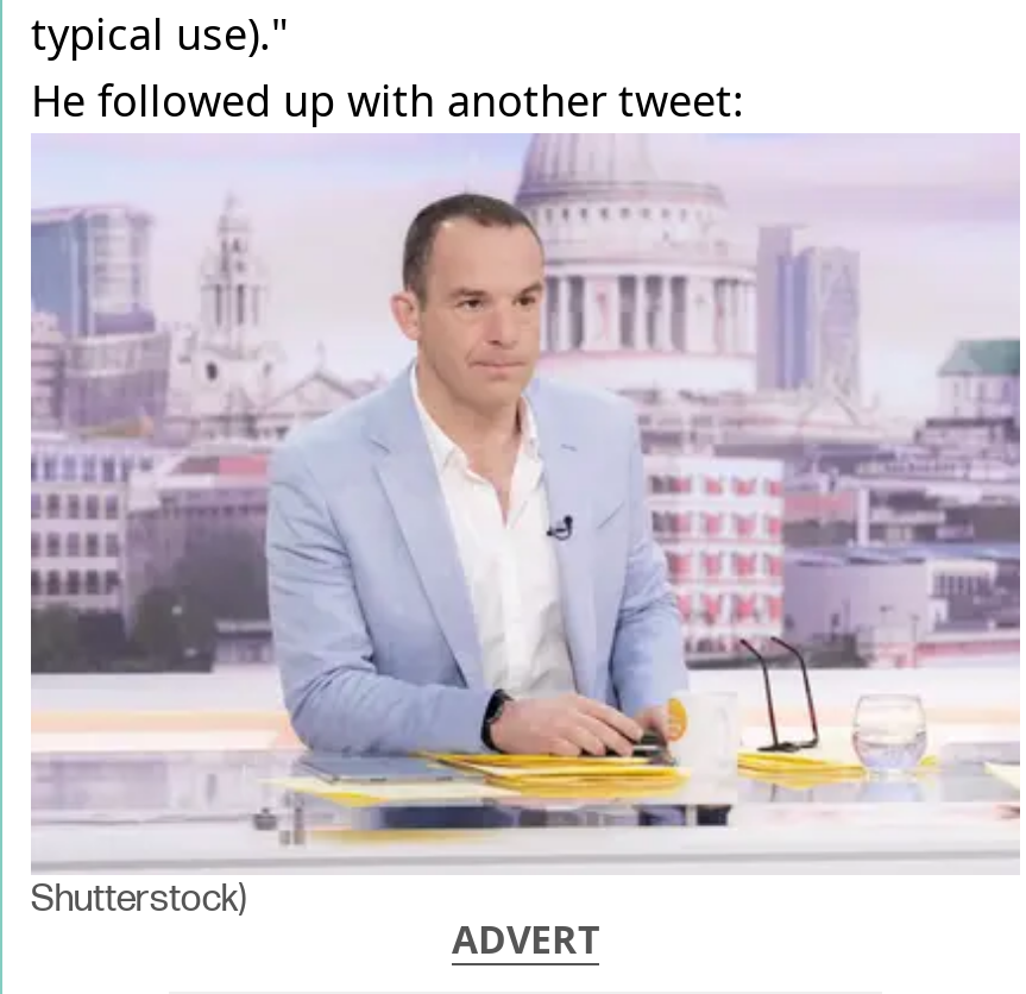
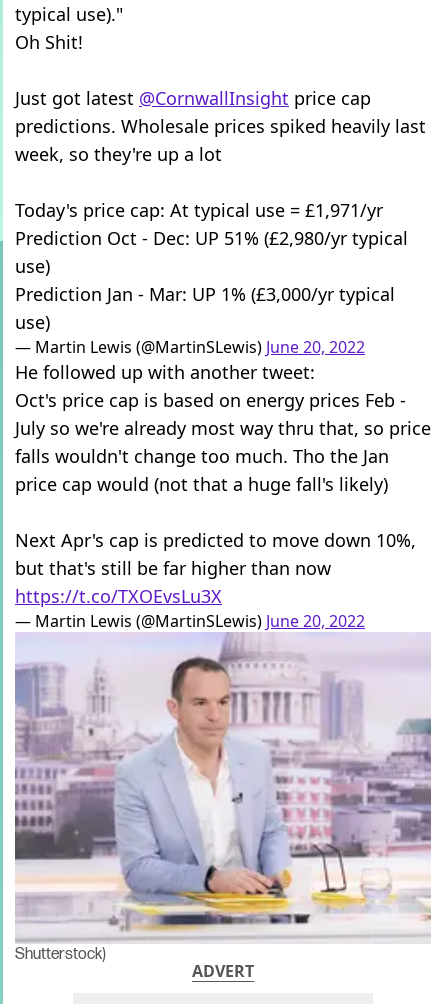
+ Oh Shit!
+ Just got latest @CornwallInsight price cap
+ predictions. Wholesale prices spiked heavily last
+ week, so they're up a lot
+ Today's price cap: At typical use = £1,971/yr
+ Prediction Oct - Dec: UP 51% (£2,980/yr typical
+ use)
+ Prediction Jan - Mar: UP 1% (£3,000/yr typical
+ use)
+ — Martin Lewis (@MartinSLewis) June 20, 2022

+ Oct's price cap is based on energy prices Feb -
+ July so we're already most way thru that, so price
+ falls wouldn't change too much. Tho the Jan
+ price cap would (not that a huge fall's likely)
+ Next Apr's cap is predicted to move down 10%,
+ but that's still be far higher than now
+ https://t.co/TXOEvsLu3X
+ — Martin Lewis (@MartinSLewis) June 20, 2022
